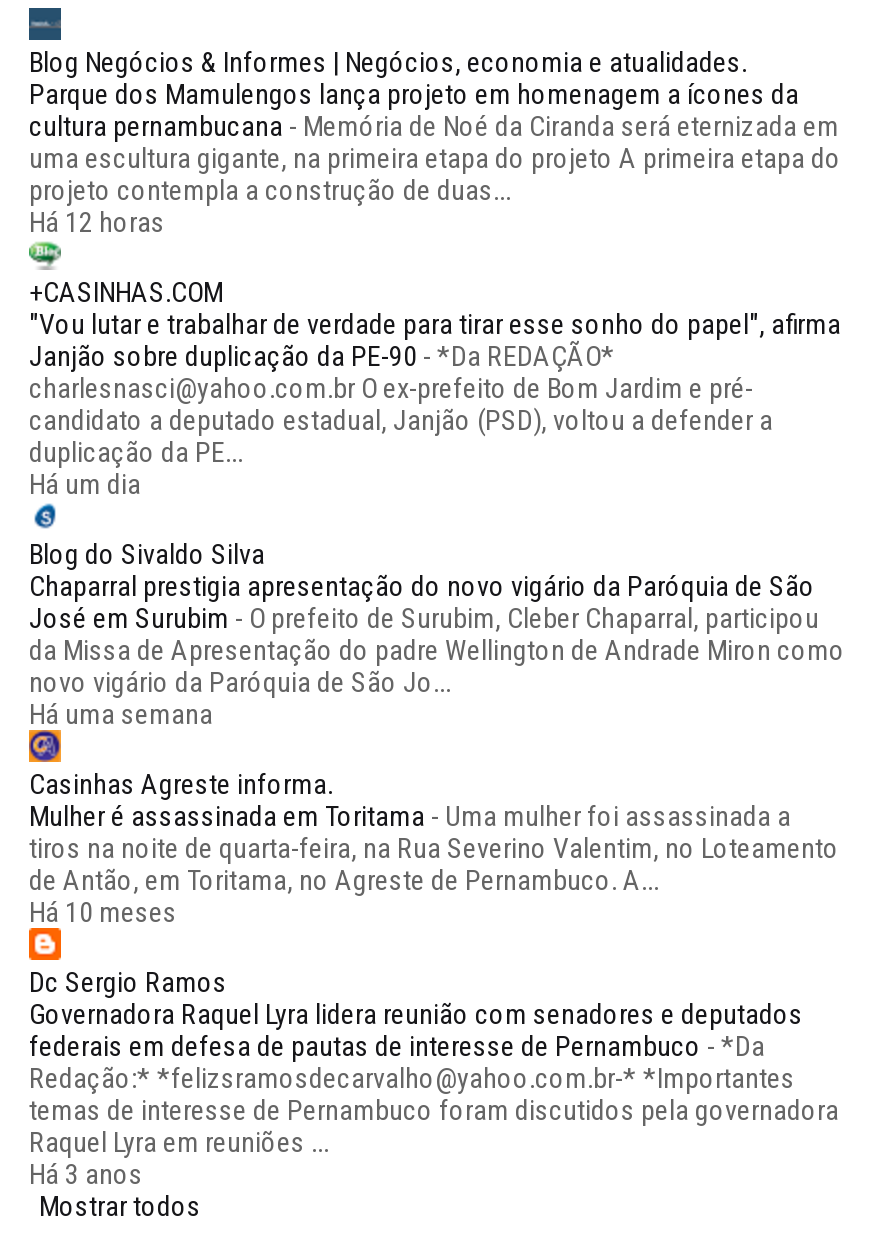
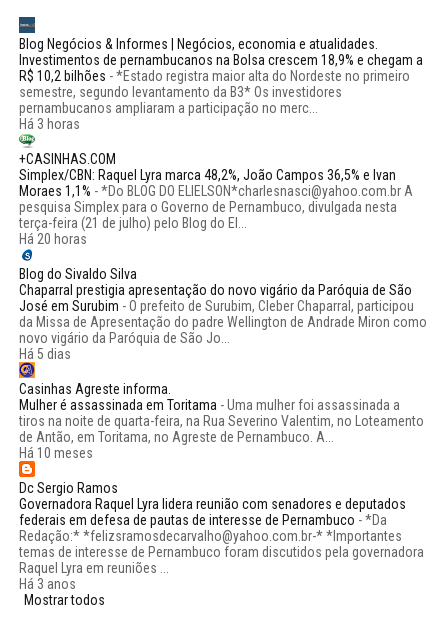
- Parque dos Mamulengos lança projeto em homenagem a ícones da
- cultura pernambucana - Memória de Noé da Ciranda será eternizada em
- uma escultura gigante, na primeira etapa do projeto A primeira etapa do
- projeto contempla a construção de duas...
- Há 12 horas
+ Investimentos de pernambucanos na Bolsa crescem 18,9% e chegam a
+ R$ 10,2 bilhões - *Estado registra maior alta do Nordeste no primeiro
+ semestre, segundo levantamento da B3* Os investidores
+ pernambucanos ampliaram a participação no merc...
+ Há 3 horas

- "Vou lutar e trabalhar de verdade para tirar esse sonho do papel", afirma
- Janjão sobre duplicação da PE-90 - *Da REDAÇÃO*
- charlesnasci@yahoo.com.br O ex-prefeito de Bom Jardim e pré-
- candidato a deputado estadual, Janjão (PSD), voltou a defender a
- duplicação da PE...
- Há um dia
+ Simplex/CBN: Raquel Lyra marca 48,2%, João Campos 36,5% e Ivan
+ Moraes 1,1% - *Do BLOG DO ELIELSON*charlesnasci@yahoo.com.br A
+ pesquisa Simplex para o Governo de Pernambuco, divulgada nesta
+ terça-feira (21 de julho) pelo Blog do El...
+ Há 20 horas

- Há uma semana
+ Há 5 dias
